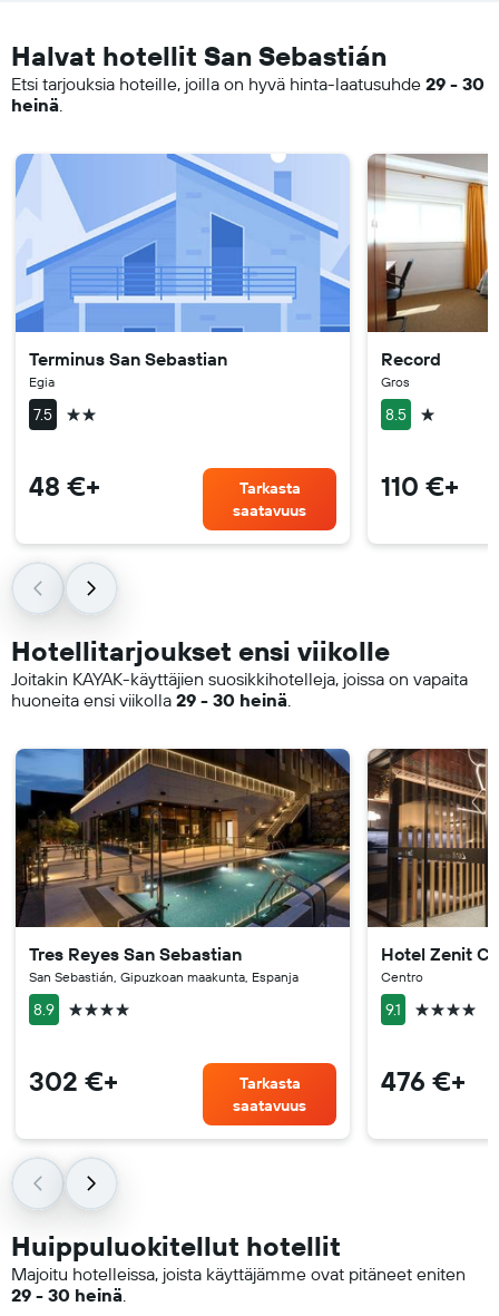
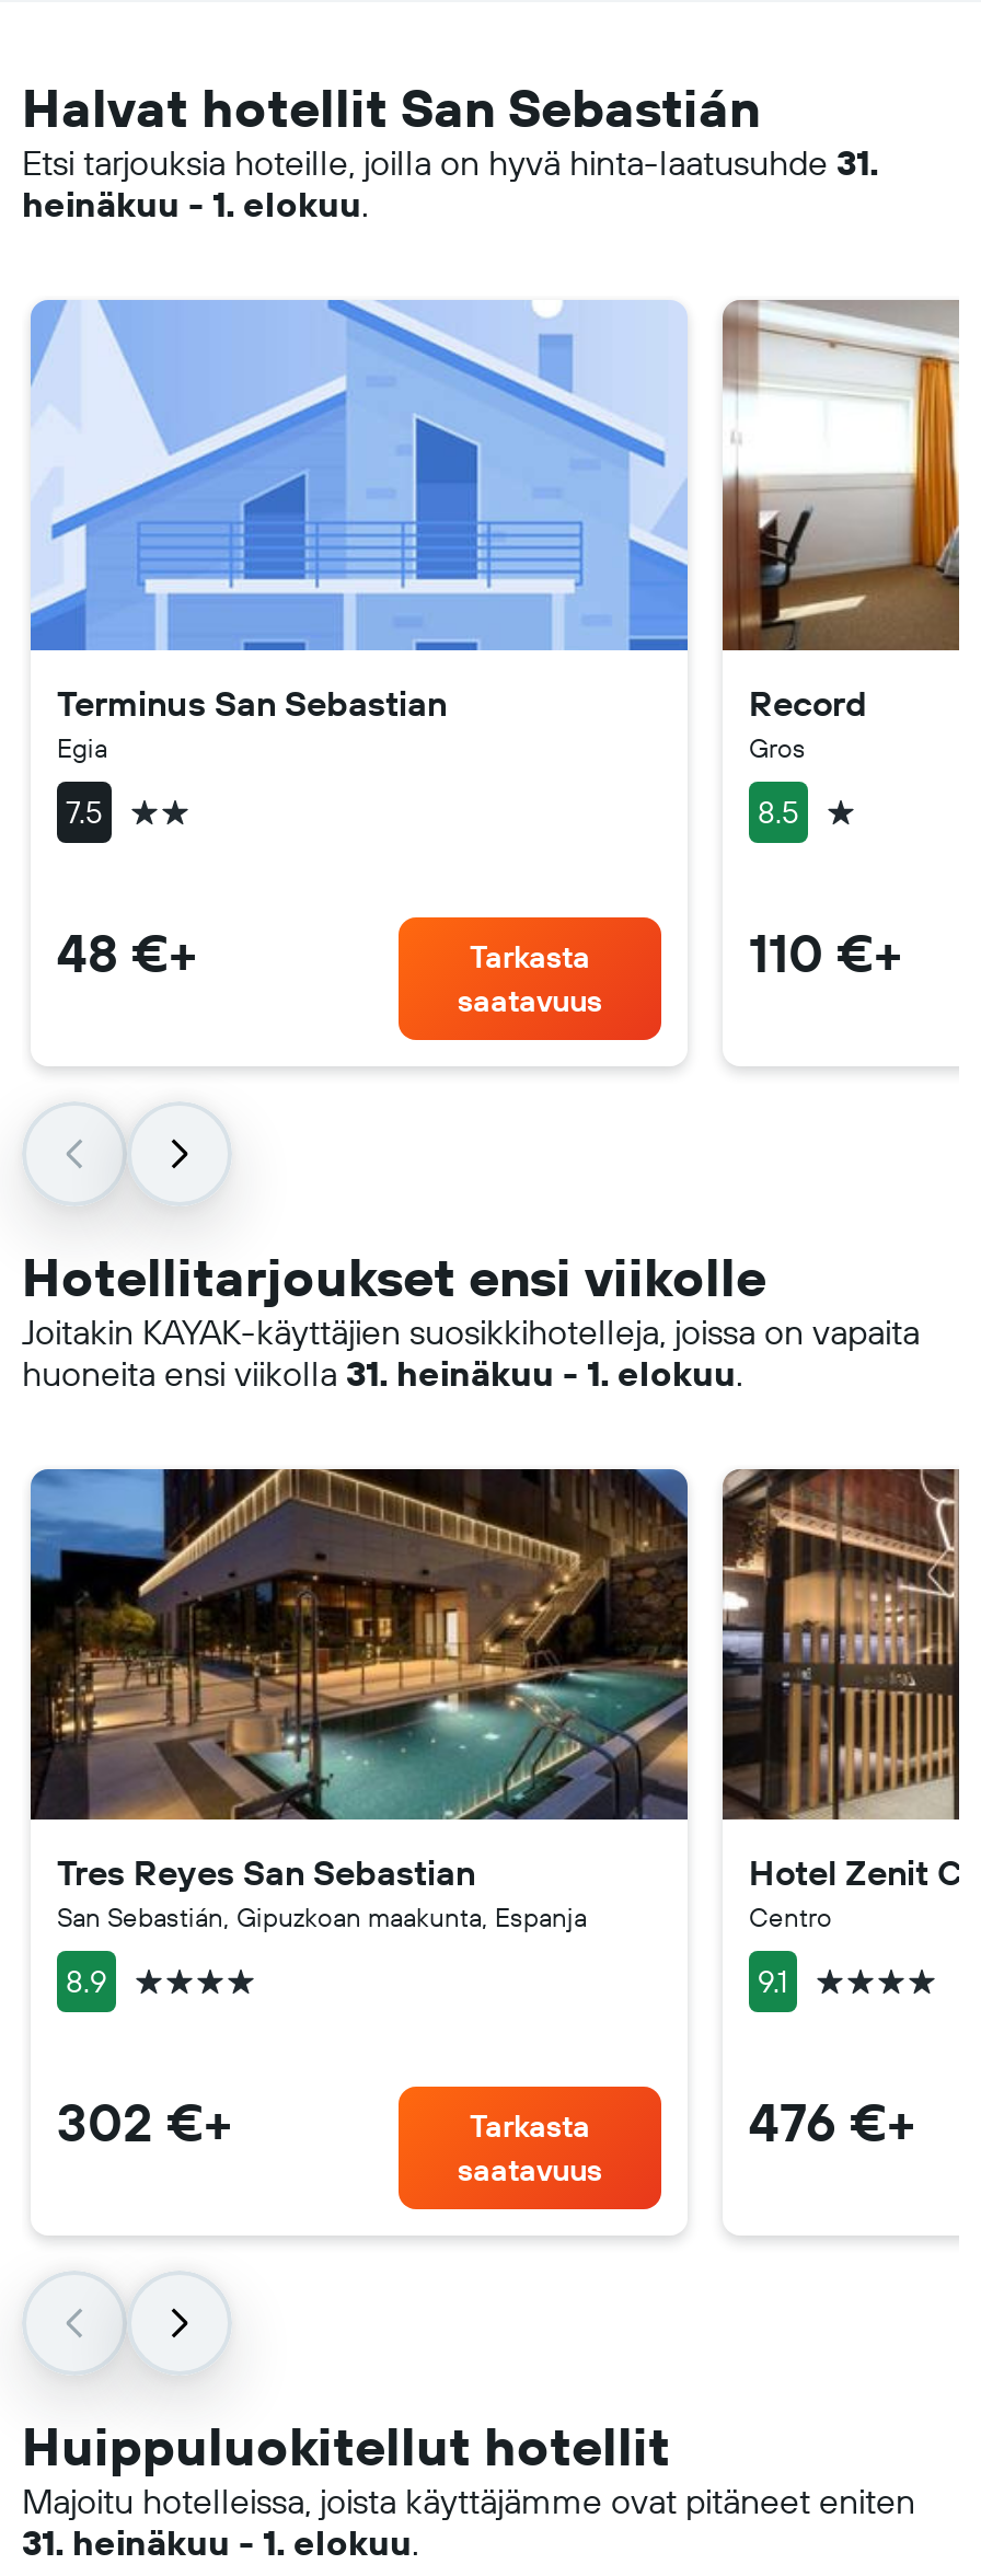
- Etsi tarjouksia hoteille, joilla on hyvä hinta-laatusuhde 29 - 30
- heinä.
+ Etsi tarjouksia hoteille, joilla on hyvä hinta-laatusuhde 31.
+ heinäkuu - 1. elokuu.

- huoneita ensi viikolla 29 - 30 heinä.
+ huoneita ensi viikolla 31. heinäkuu - 1. elokuu.

- 29 - 30 heinä.
+ 31. heinäkuu - 1. elokuu.
